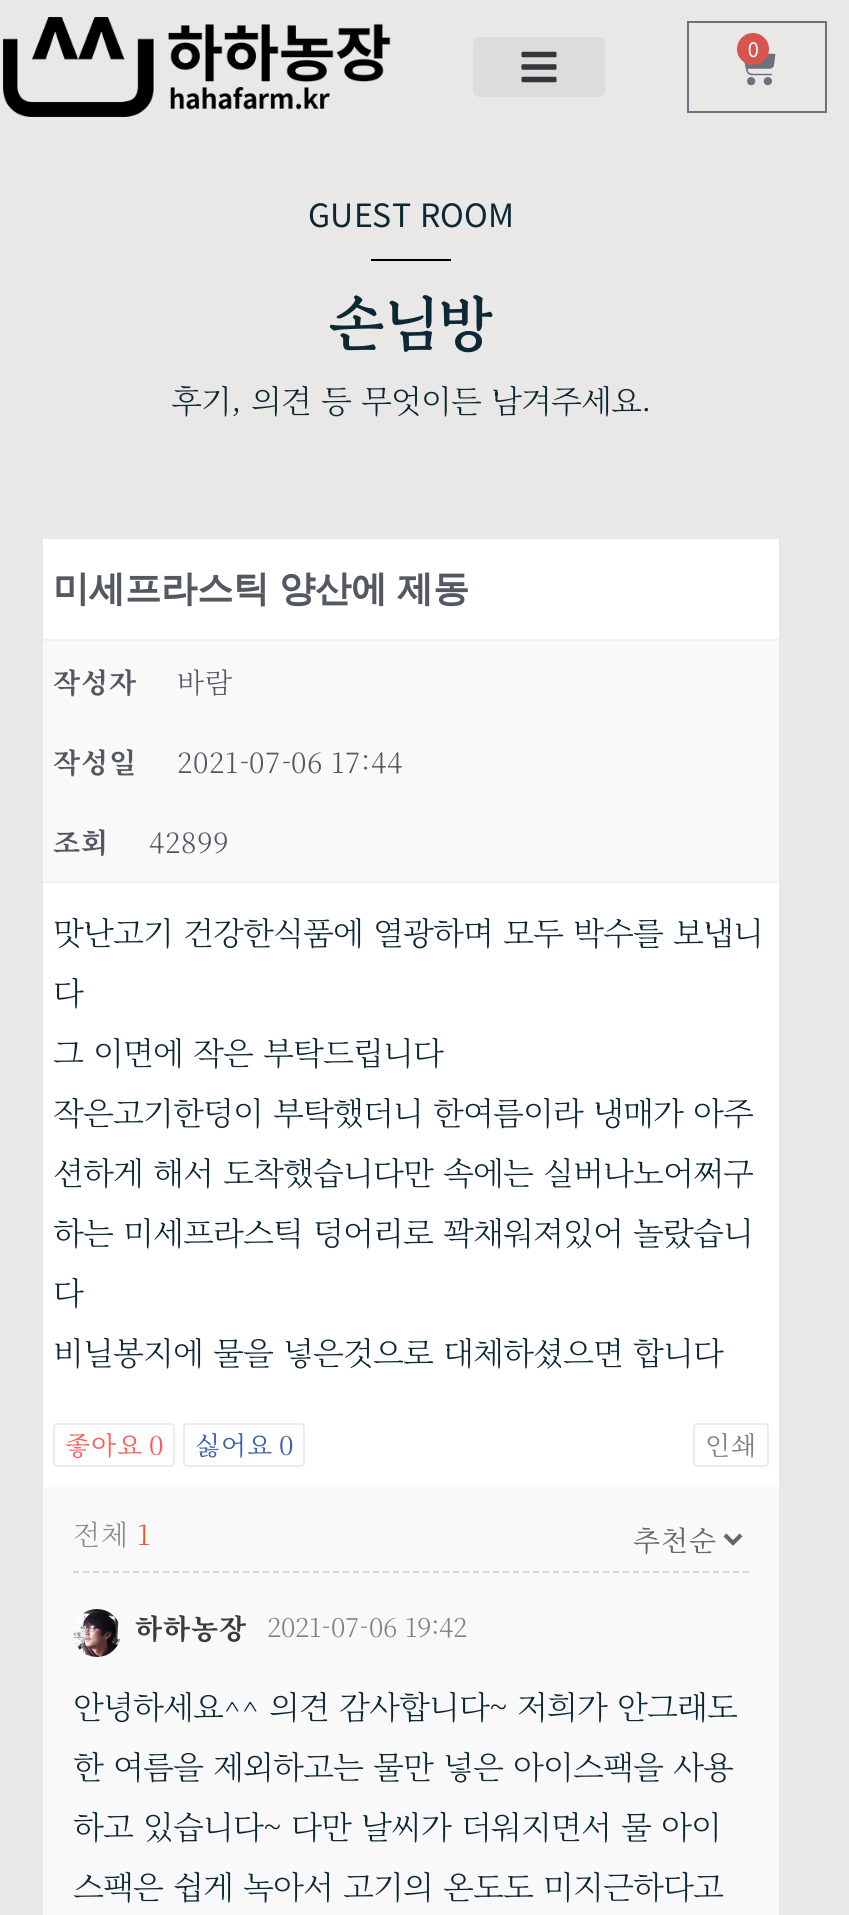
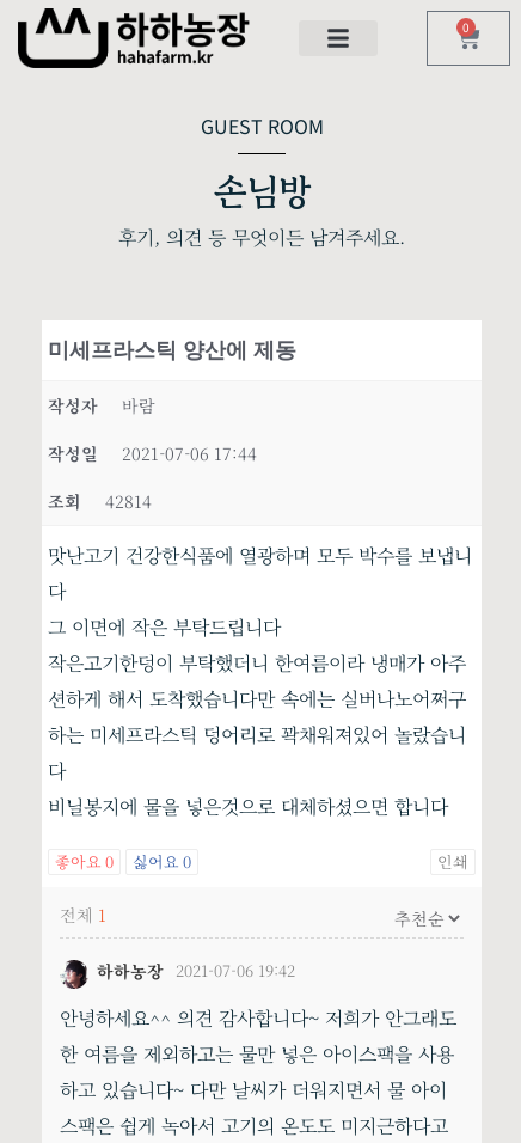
- 조회 42899
+ 조회 42814
